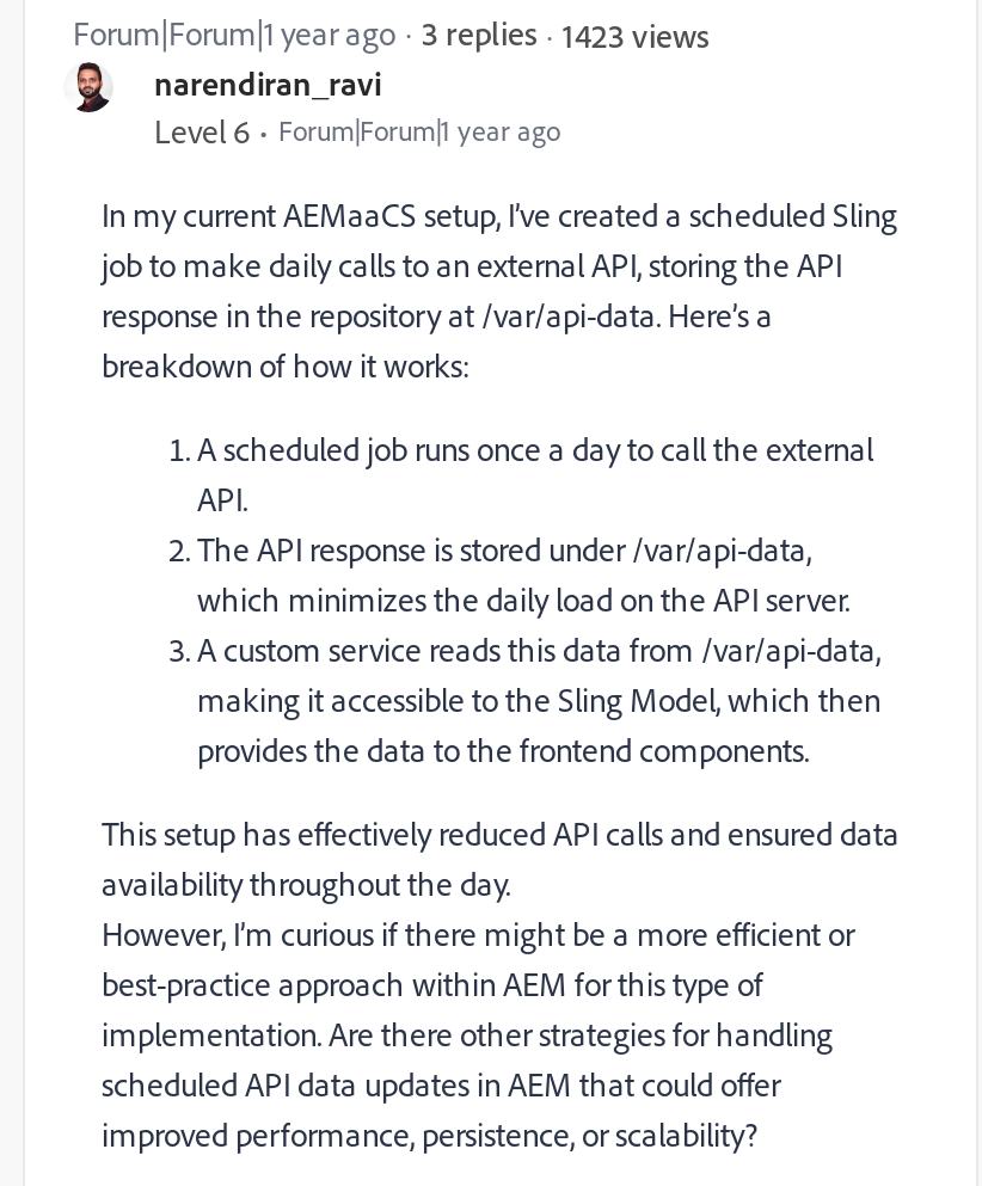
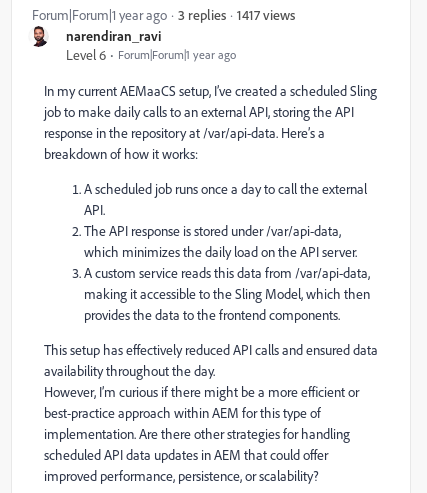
- 1423 views
+ 1417 views
